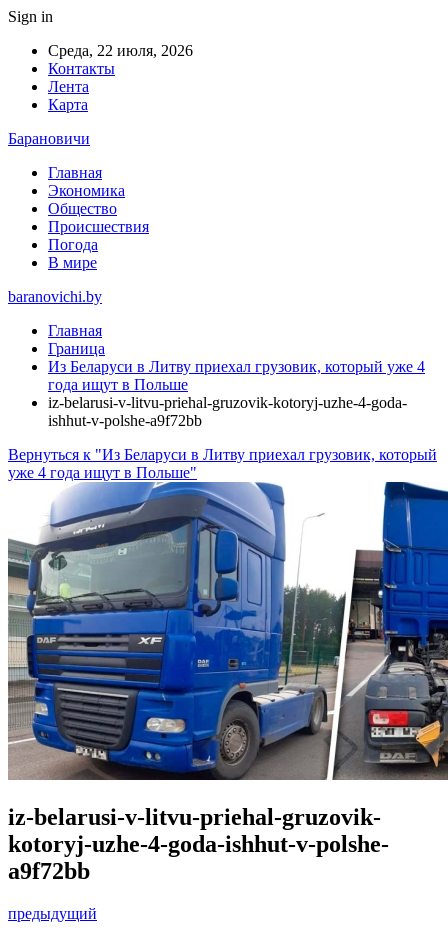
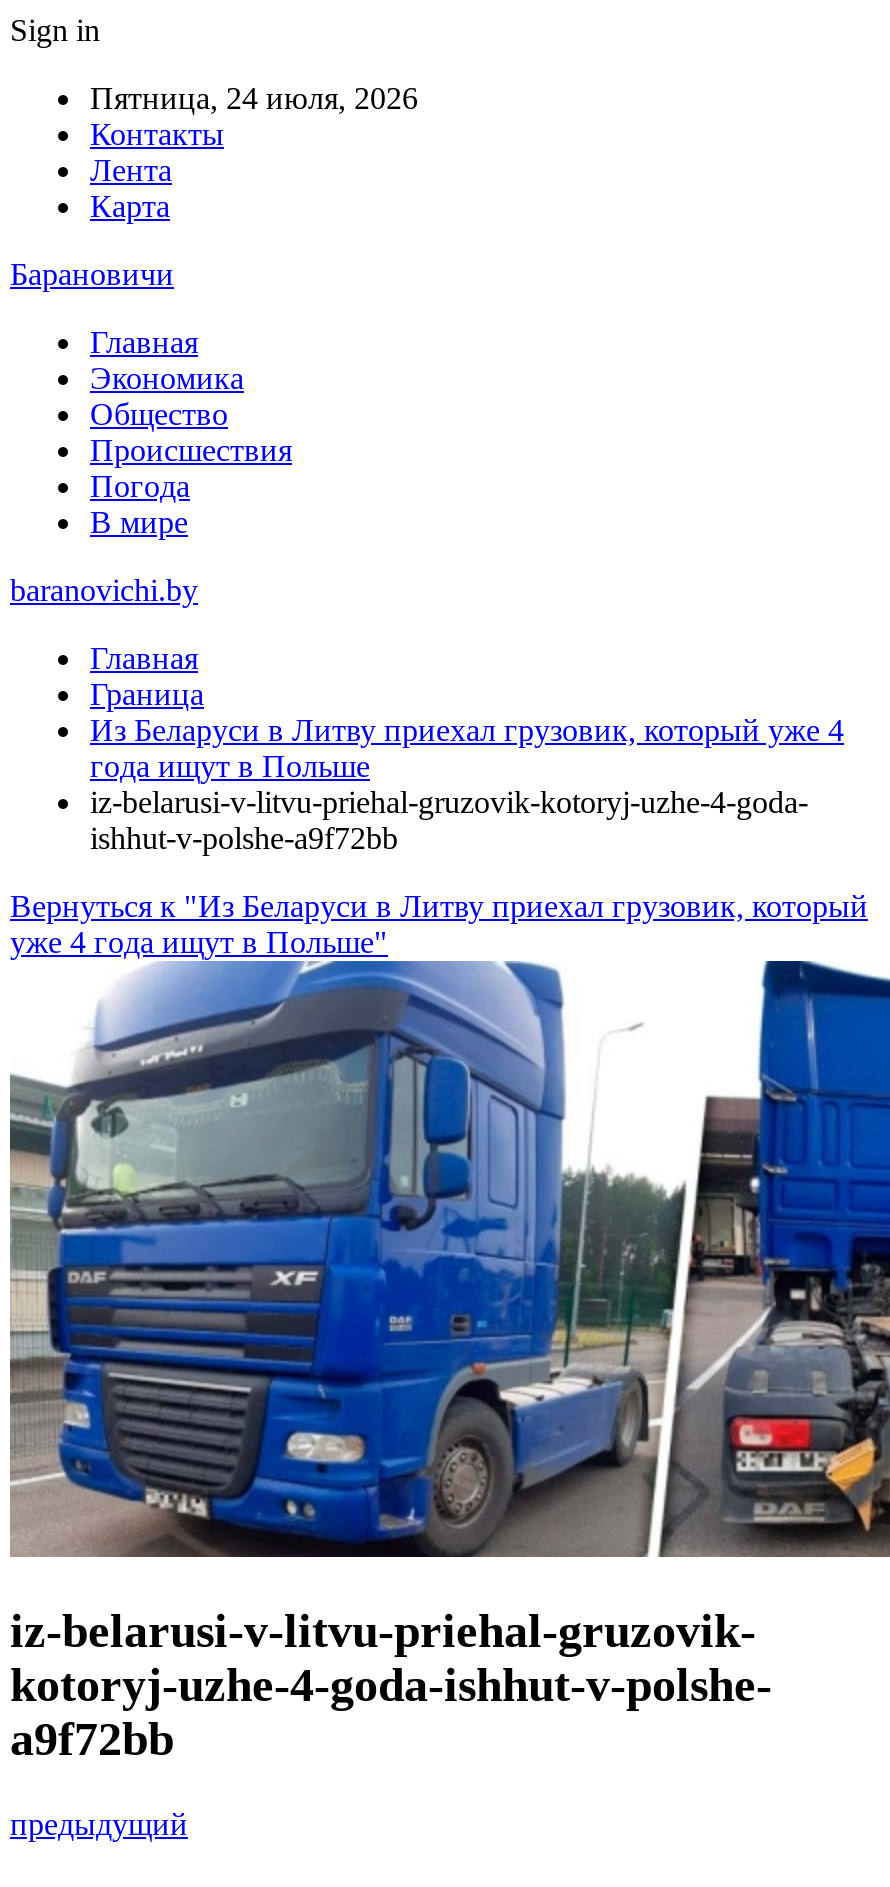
- Среда, 22 июля, 2026
+ Пятница, 24 июля, 2026
